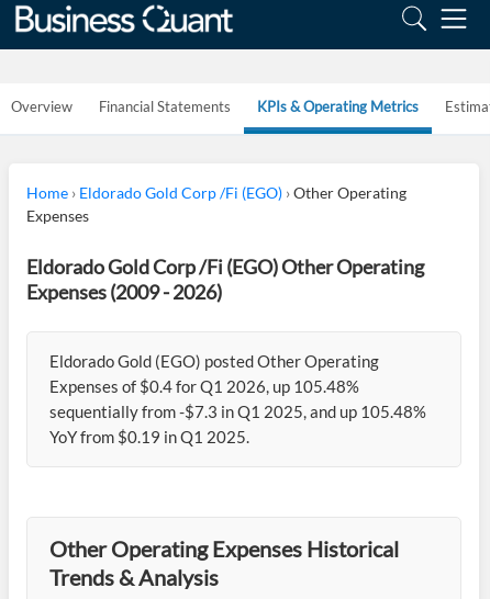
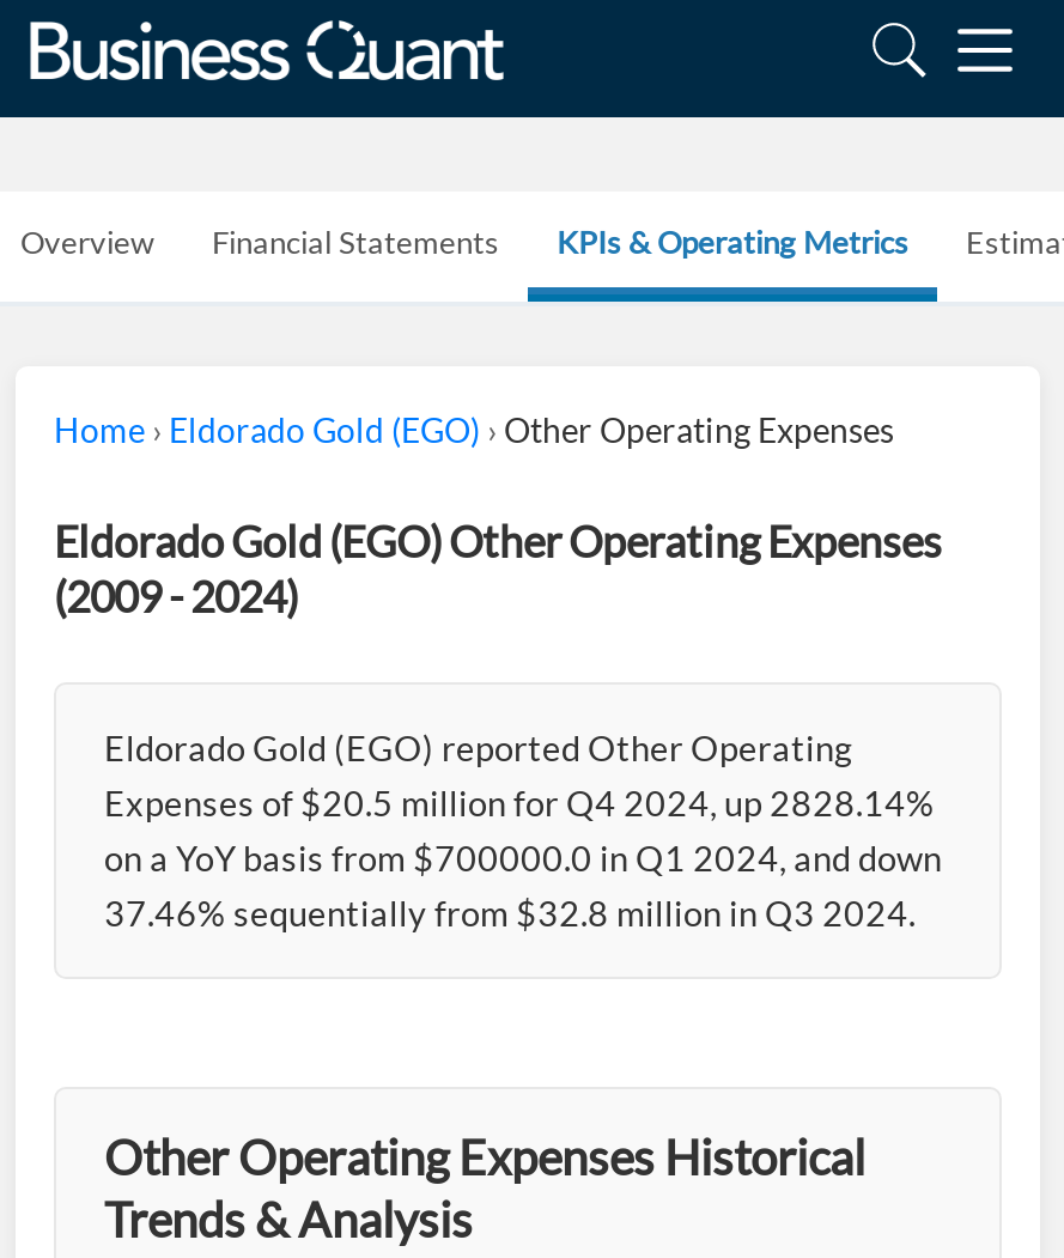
- Home › Eldorado Gold Corp /Fi (EGO) › Other Operating
- Expenses
+ Home › Eldorado Gold (EGO) › Other Operating Expenses

- Eldorado Gold Corp /Fi (EGO) Other Operating
- Expenses (2009 - 2026)
+ Eldorado Gold (EGO) Other Operating Expenses
+ (2009 - 2024)

- Eldorado Gold (EGO) posted Other Operating
- Expenses of $0.4 for Q1 2026, up 105.48%
- sequentially from -$7.3 in Q1 2025, and up 105.48%
- YoY from $0.19 in Q1 2025.
+ Eldorado Gold (EGO) reported Other Operating
+ Expenses of $20.5 million for Q4 2024, up 2828.14%
+ on a YoY basis from $700000.0 in Q1 2024, and down
+ 37.46% sequentially from $32.8 million in Q3 2024.
